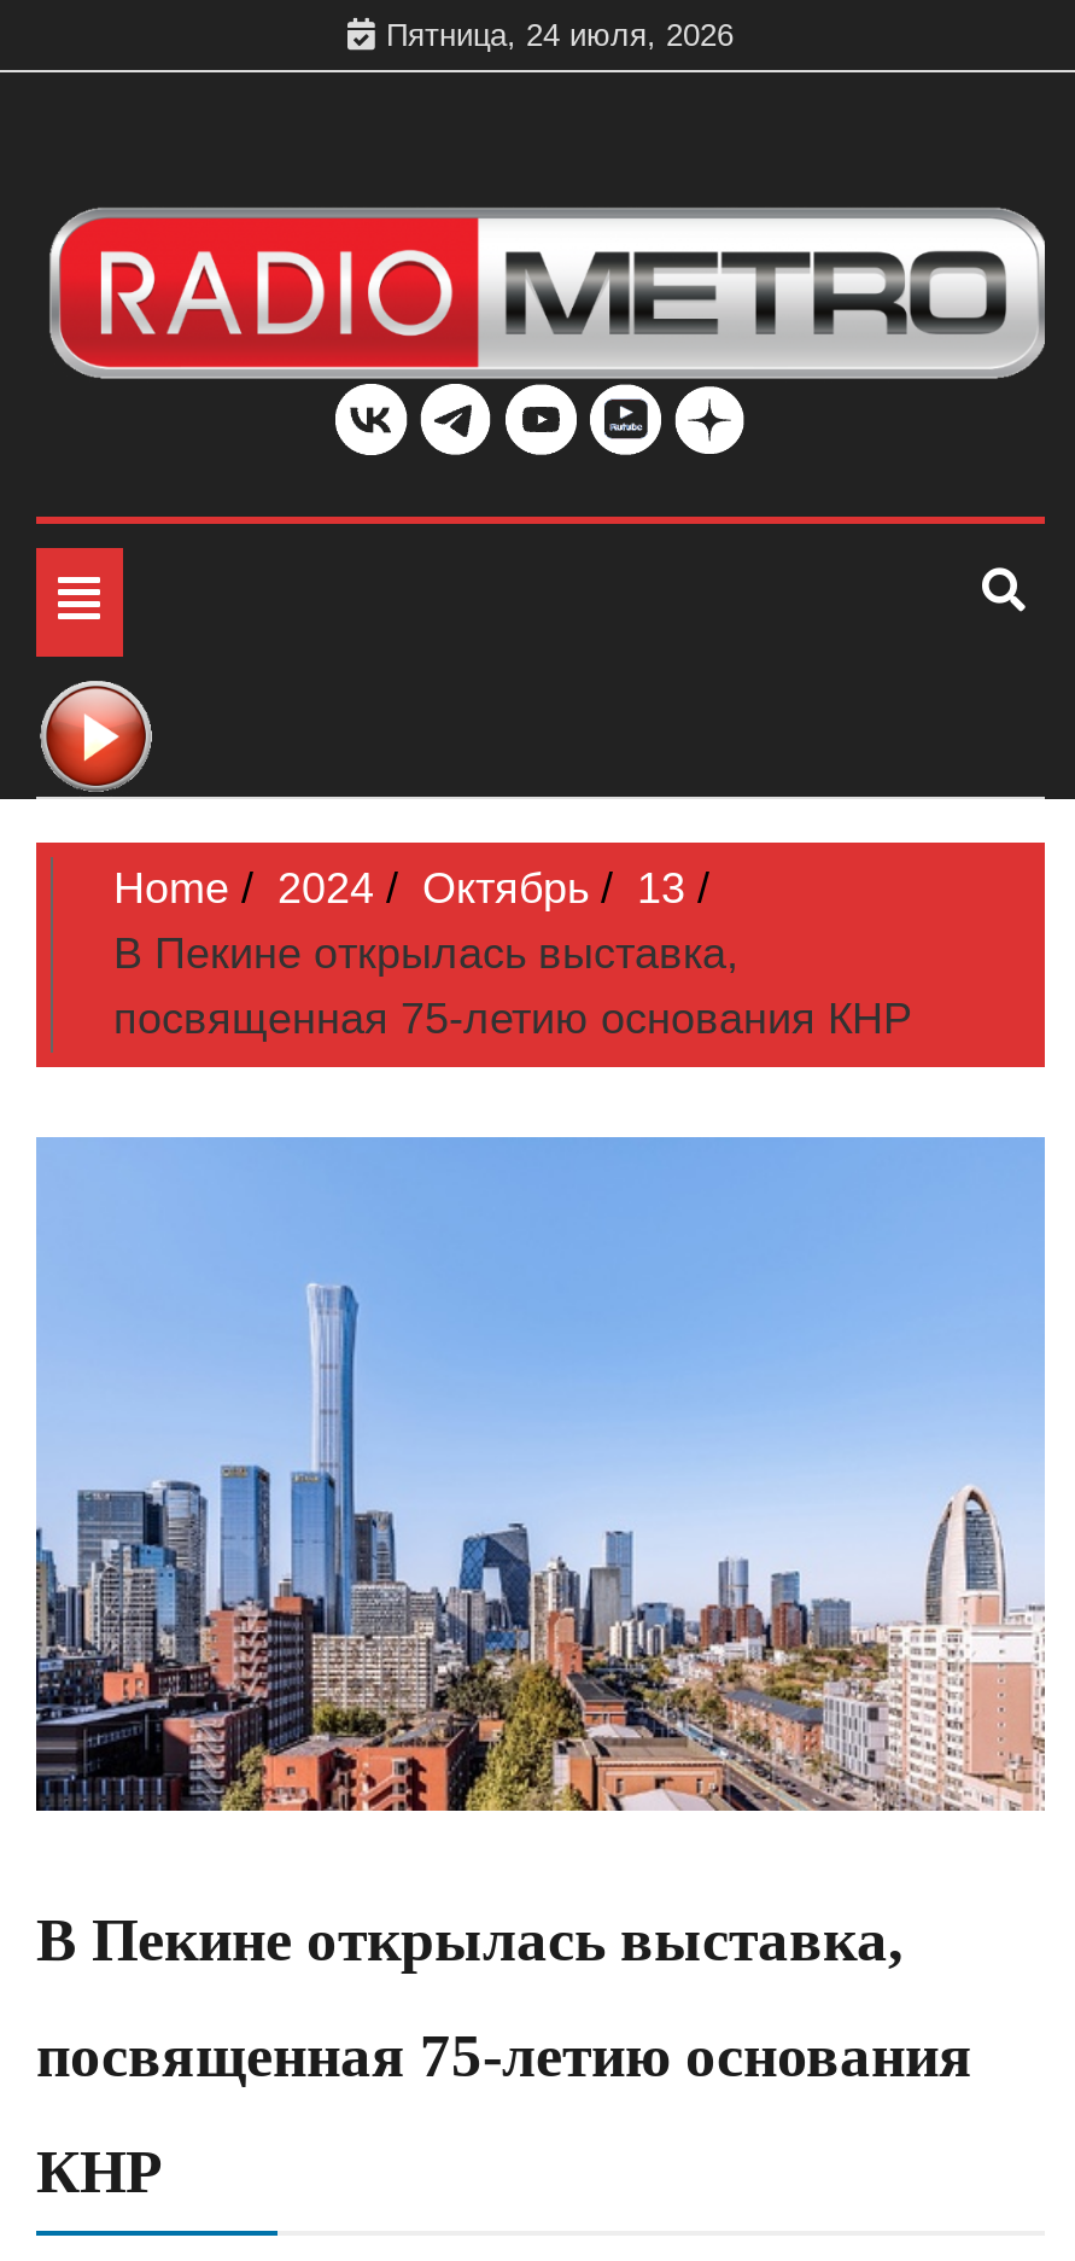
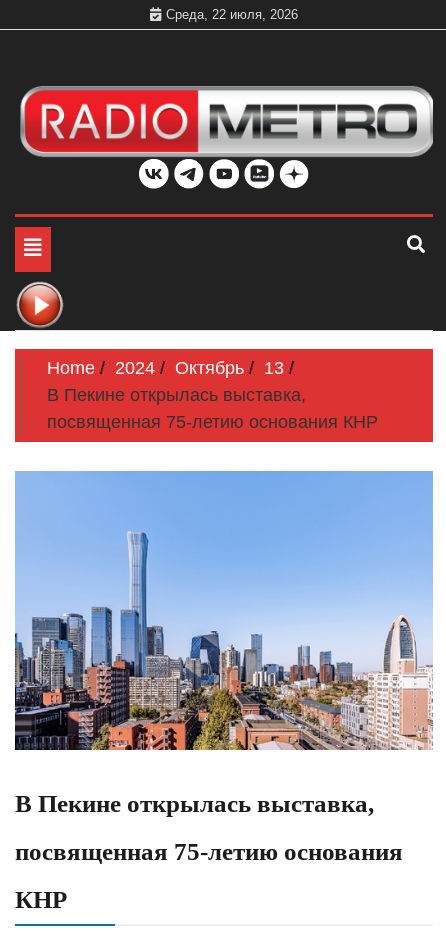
- Пятница, 24 июля, 2026
+ Среда, 22 июля, 2026
